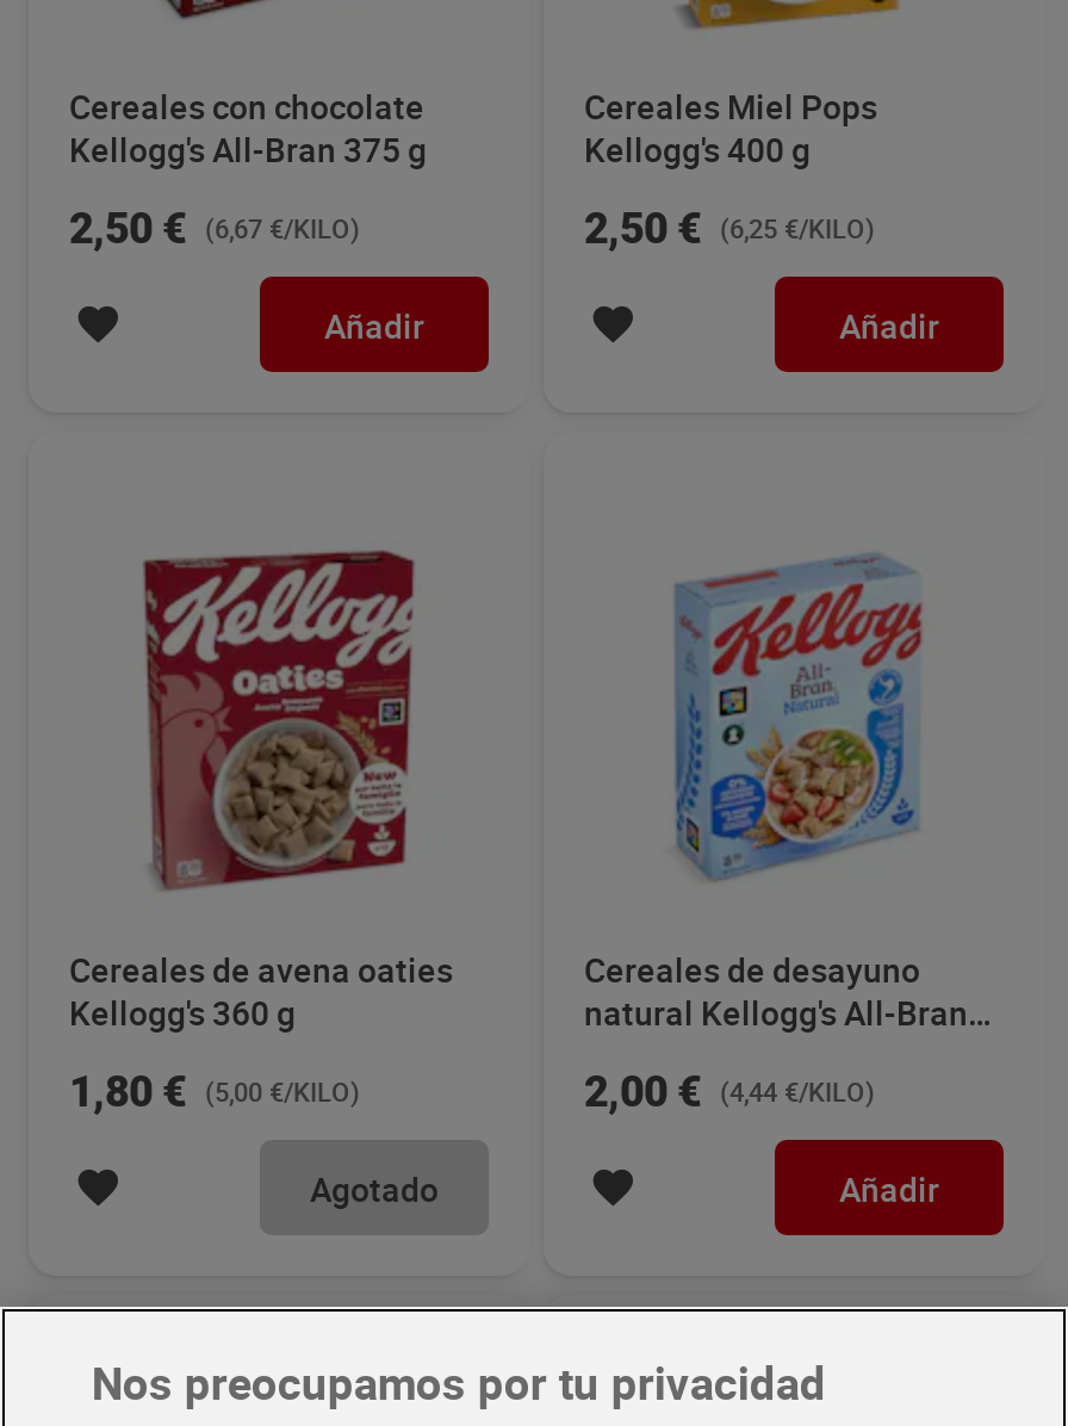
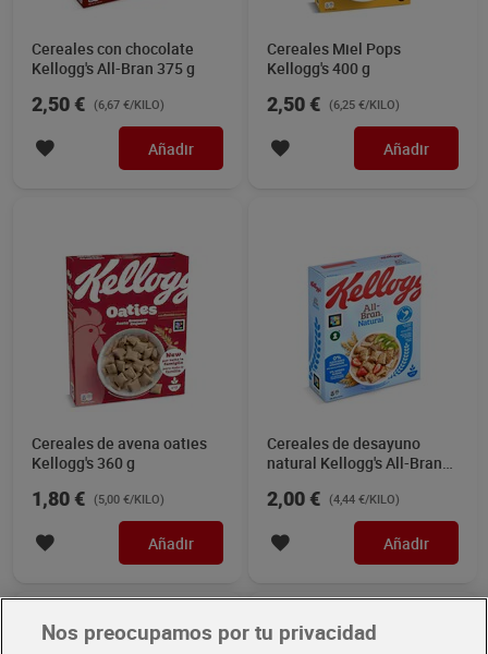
- Agotado
+ Añadir
